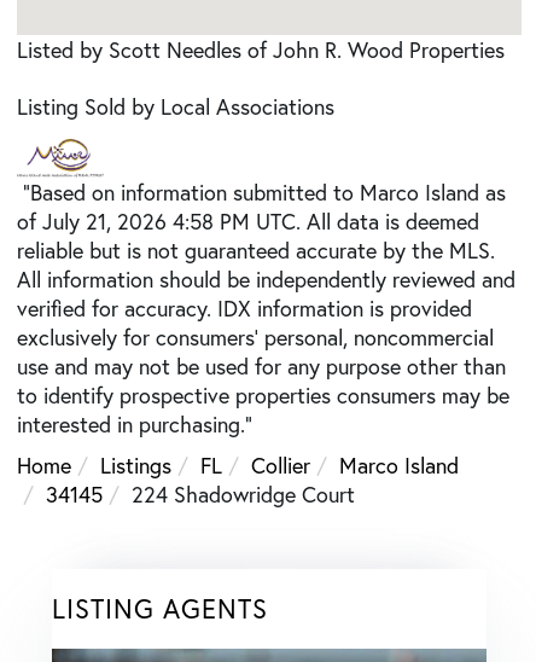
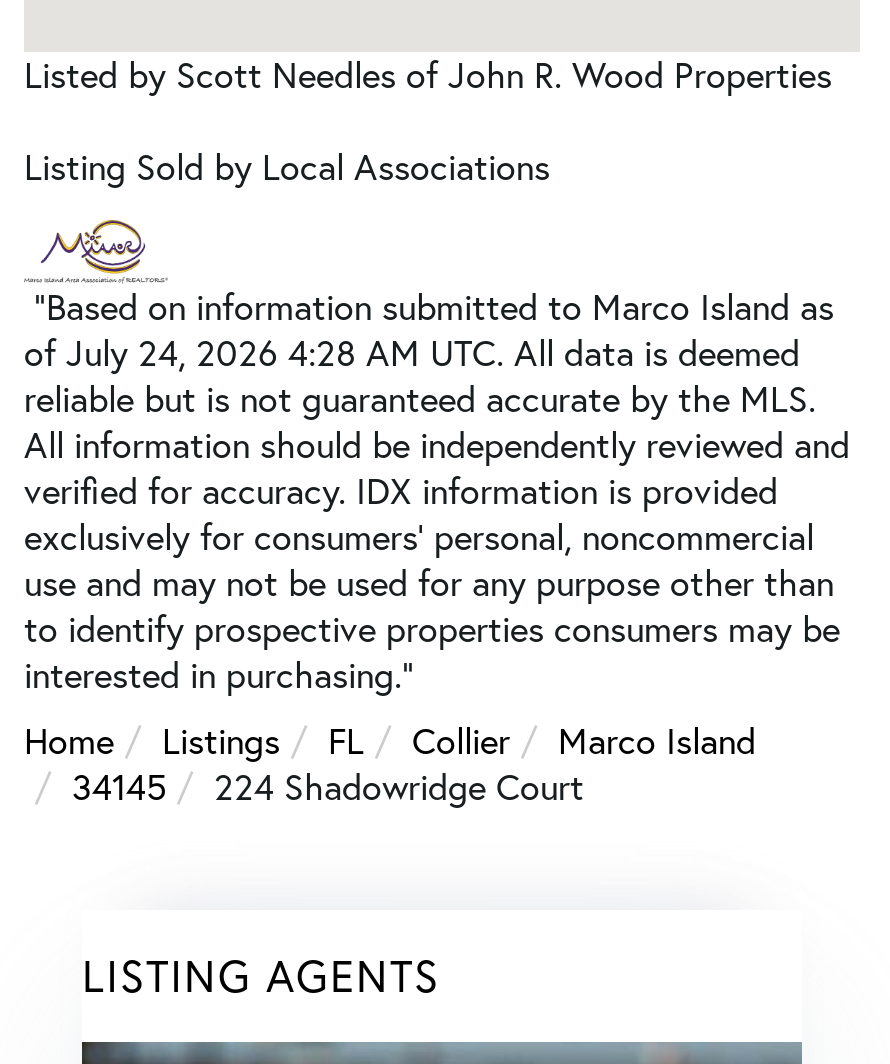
- of July 21, 2026 4:58 PM UTC. All data is deemed
+ of July 24, 2026 4:28 AM UTC. All data is deemed
